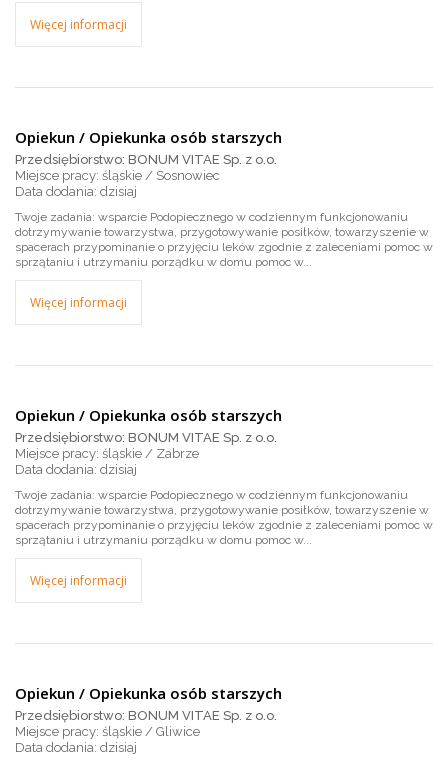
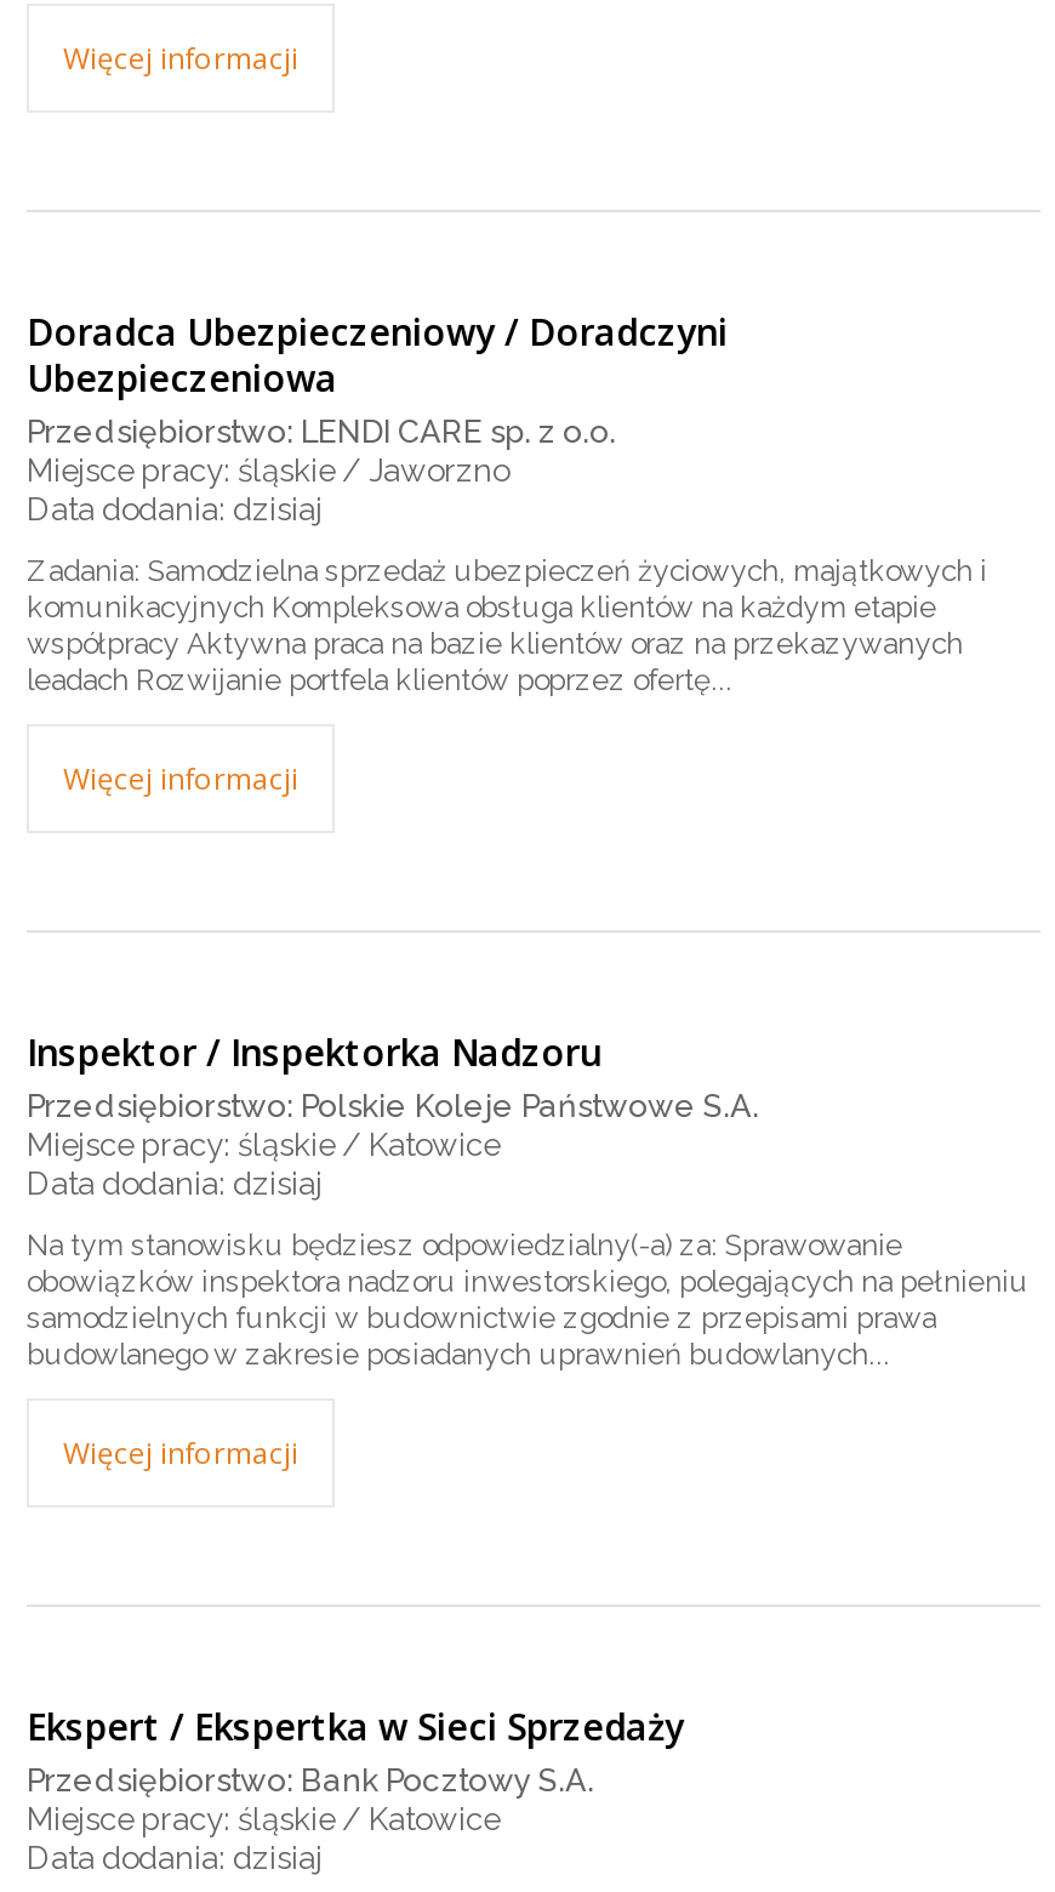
- Opiekun / Opiekunka osób starszych
- Przedsiębiorstwo: BONUM VITAE Sp. z o.o.
- Miejsce pracy: śląskie / Sosnowiec
+ Doradca Ubezpieczeniowy / Doradczyni
+ Ubezpieczeniowa
+ Przedsiębiorstwo: LENDI CARE sp. z o.o.
+ Miejsce pracy: śląskie / Jaworzno

- Twoje zadania: wsparcie Podopiecznego w codziennym funkcjonowaniu
- dotrzymywanie towarzystwa, przygotowywanie posiłków, towarzyszenie w
- spacerach przypominanie o przyjęciu leków zgodnie z zaleceniami pomoc w
- sprzątaniu i utrzymaniu porządku w domu pomoc w...
+ Zadania: Samodzielna sprzedaż ubezpieczeń życiowych, majątkowych i
+ komunikacyjnych Kompleksowa obsługa klientów na każdym etapie
+ współpracy Aktywna praca na bazie klientów oraz na przekazywanych
+ leadach Rozwijanie portfela klientów poprzez ofertę...

- Opiekun / Opiekunka osób starszych
- Przedsiębiorstwo: BONUM VITAE Sp. z o.o.
- Miejsce pracy: śląskie / Zabrze
+ Inspektor / Inspektorka Nadzoru
+ Przedsiębiorstwo: Polskie Koleje Państwowe S.A.
+ Miejsce pracy: śląskie / Katowice

- Twoje zadania: wsparcie Podopiecznego w codziennym funkcjonowaniu
- dotrzymywanie towarzystwa, przygotowywanie posiłków, towarzyszenie w
- spacerach przypominanie o przyjęciu leków zgodnie z zaleceniami pomoc w
- sprzątaniu i utrzymaniu porządku w domu pomoc w...
+ Na tym stanowisku będziesz odpowiedzialny(-a) za: Sprawowanie
+ obowiązków inspektora nadzoru inwestorskiego, polegających na pełnieniu
+ samodzielnych funkcji w budownictwie zgodnie z przepisami prawa
+ budowlanego w zakresie posiadanych uprawnień budowlanych...

- Opiekun / Opiekunka osób starszych
- Przedsiębiorstwo: BONUM VITAE Sp. z o.o.
- Miejsce pracy: śląskie / Gliwice
+ Ekspert / Ekspertka w Sieci Sprzedaży
+ Przedsiębiorstwo: Bank Pocztowy S.A.
+ Miejsce pracy: śląskie / Katowice
